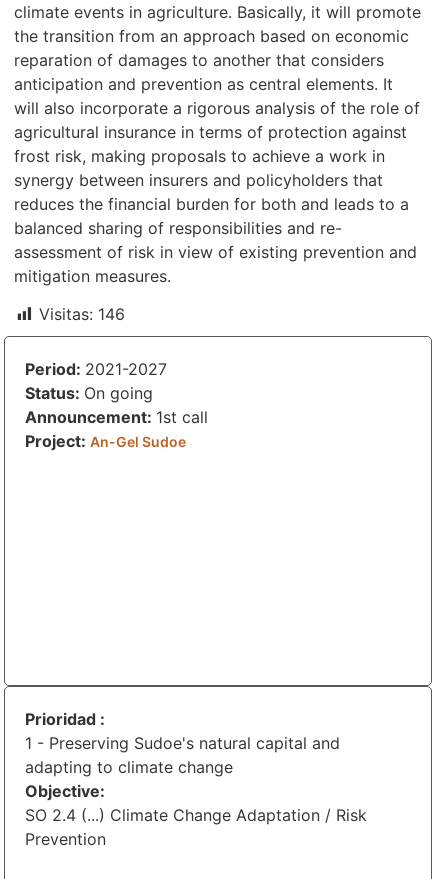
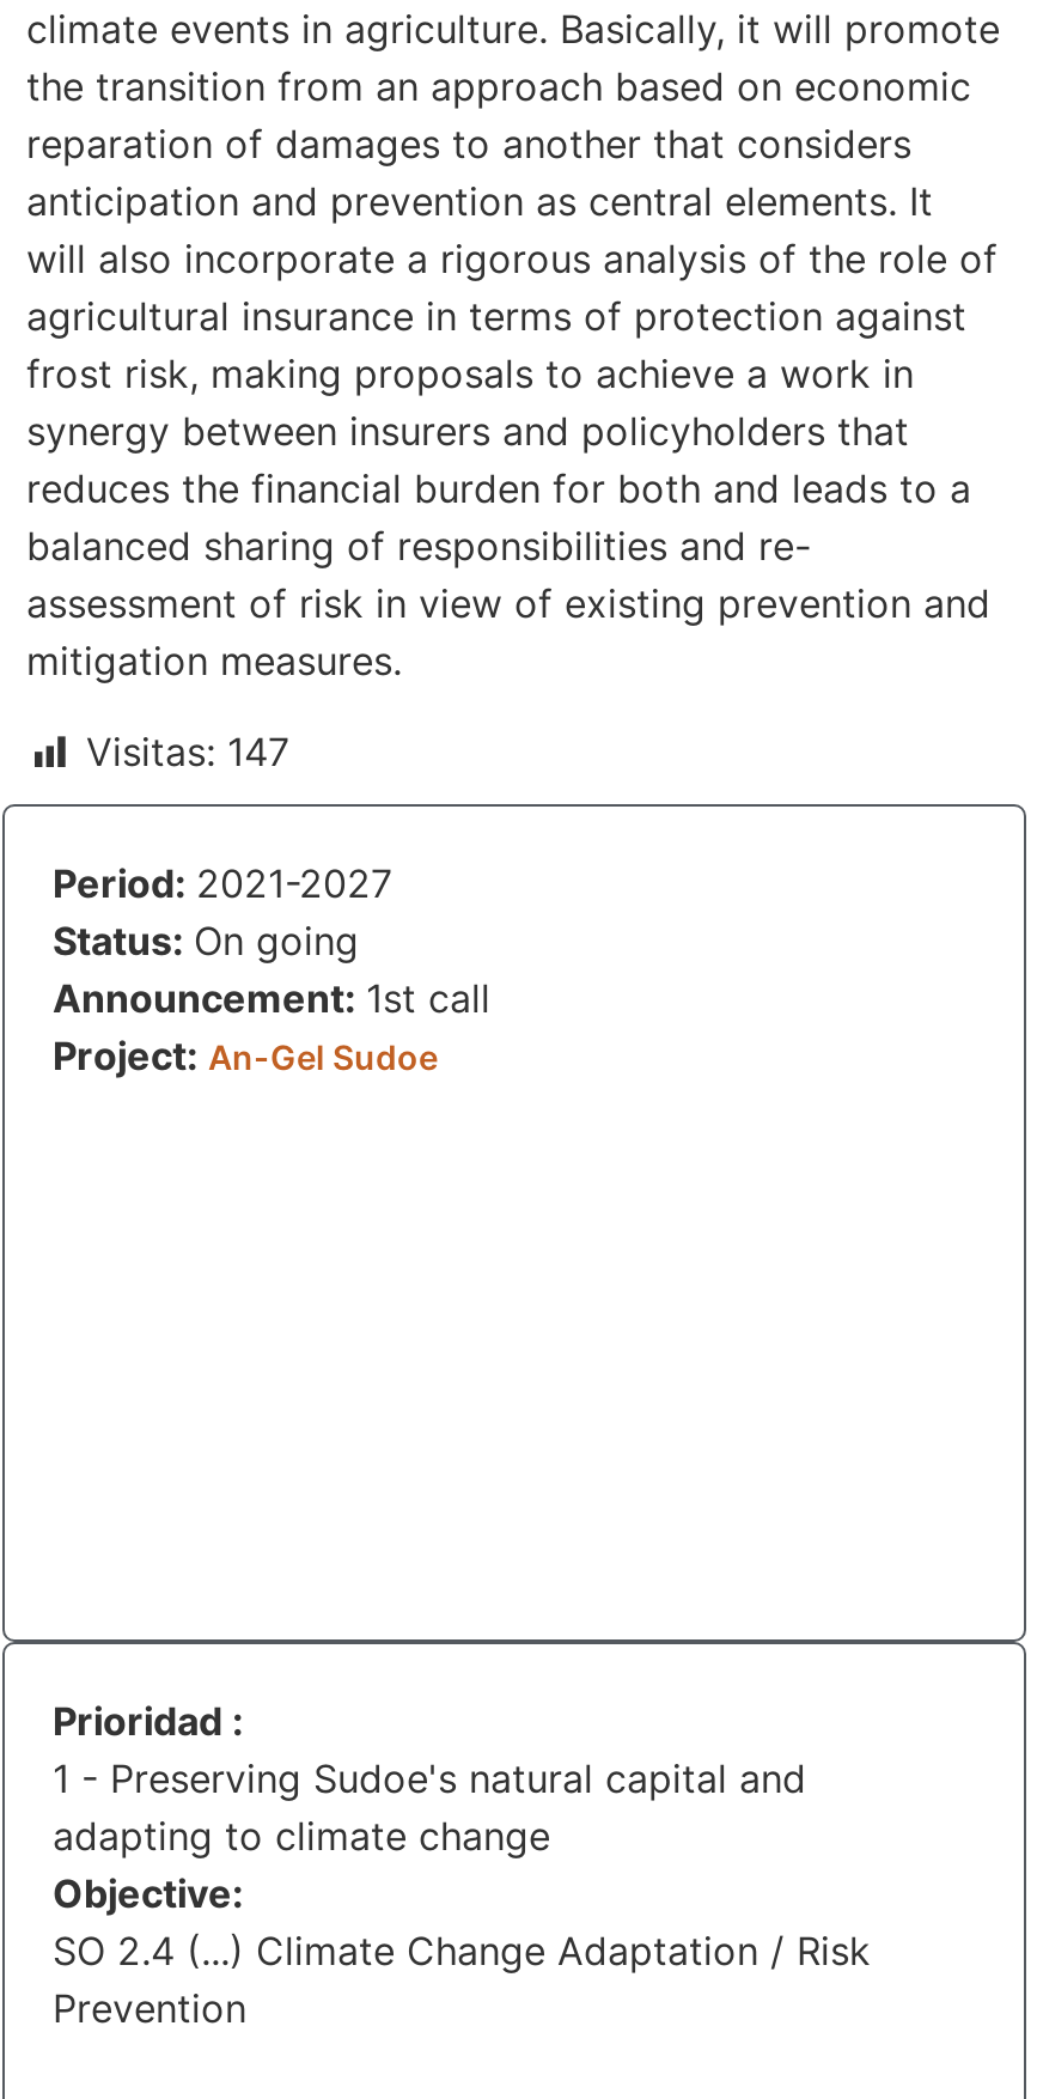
- Visitas: 146
+ Visitas: 147
